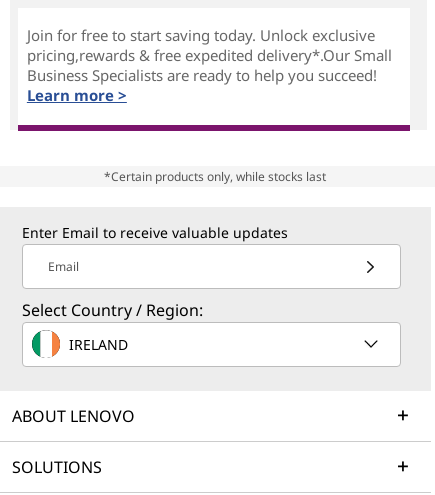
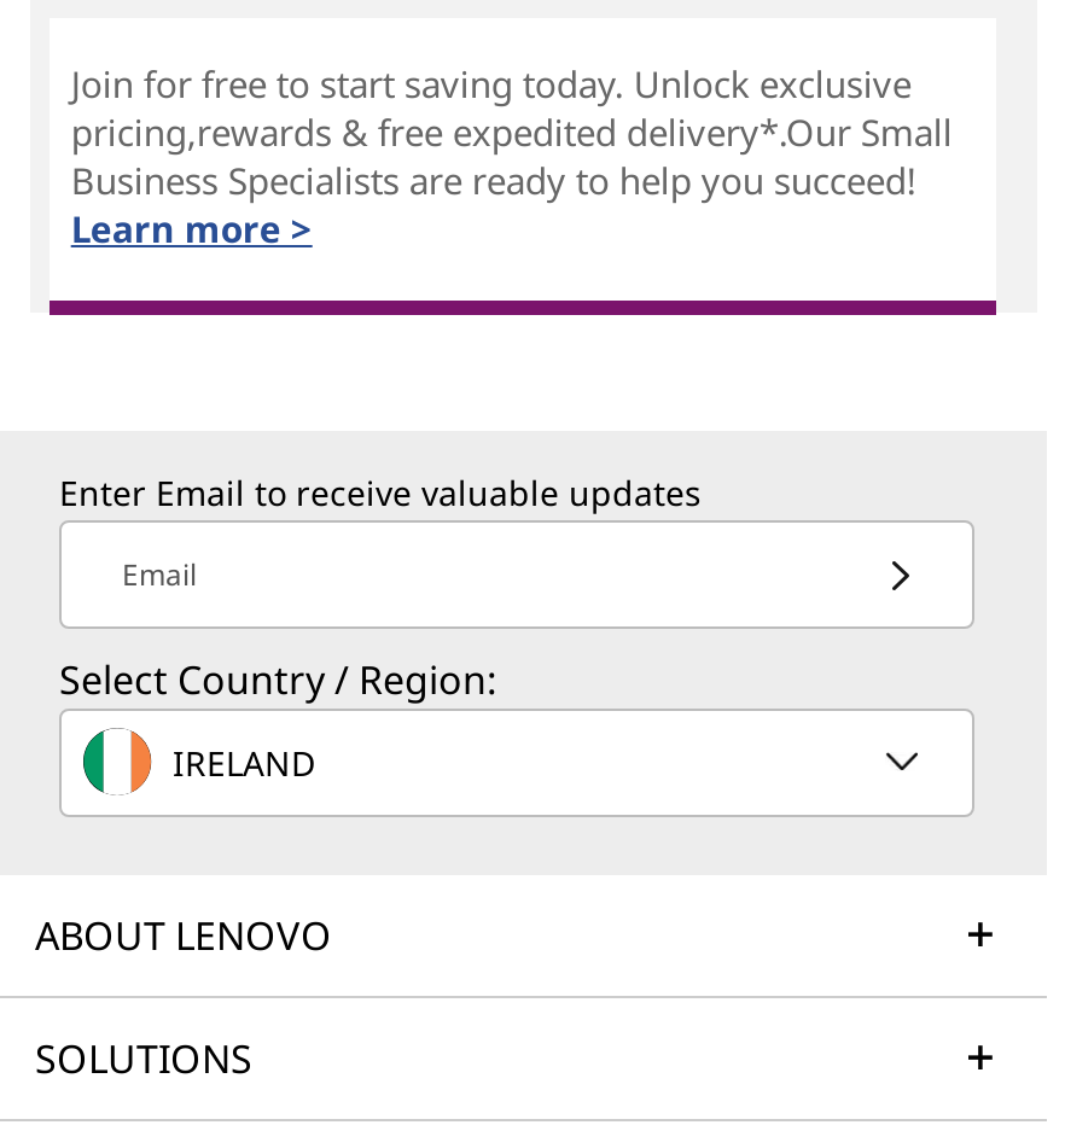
- *Certain products only, while stocks last
